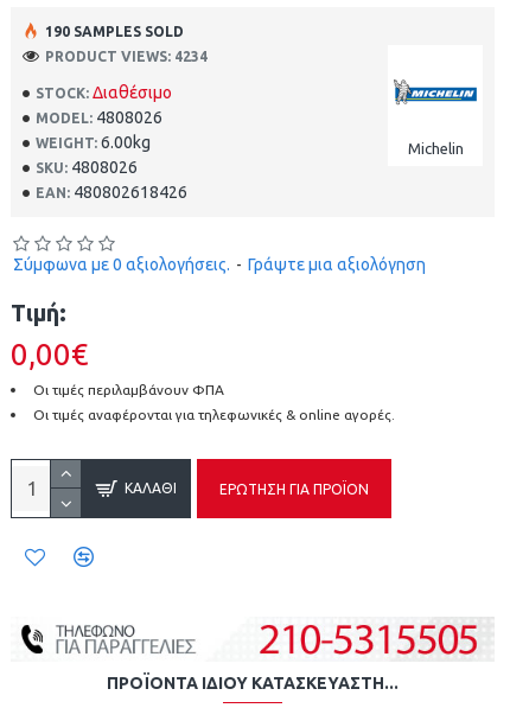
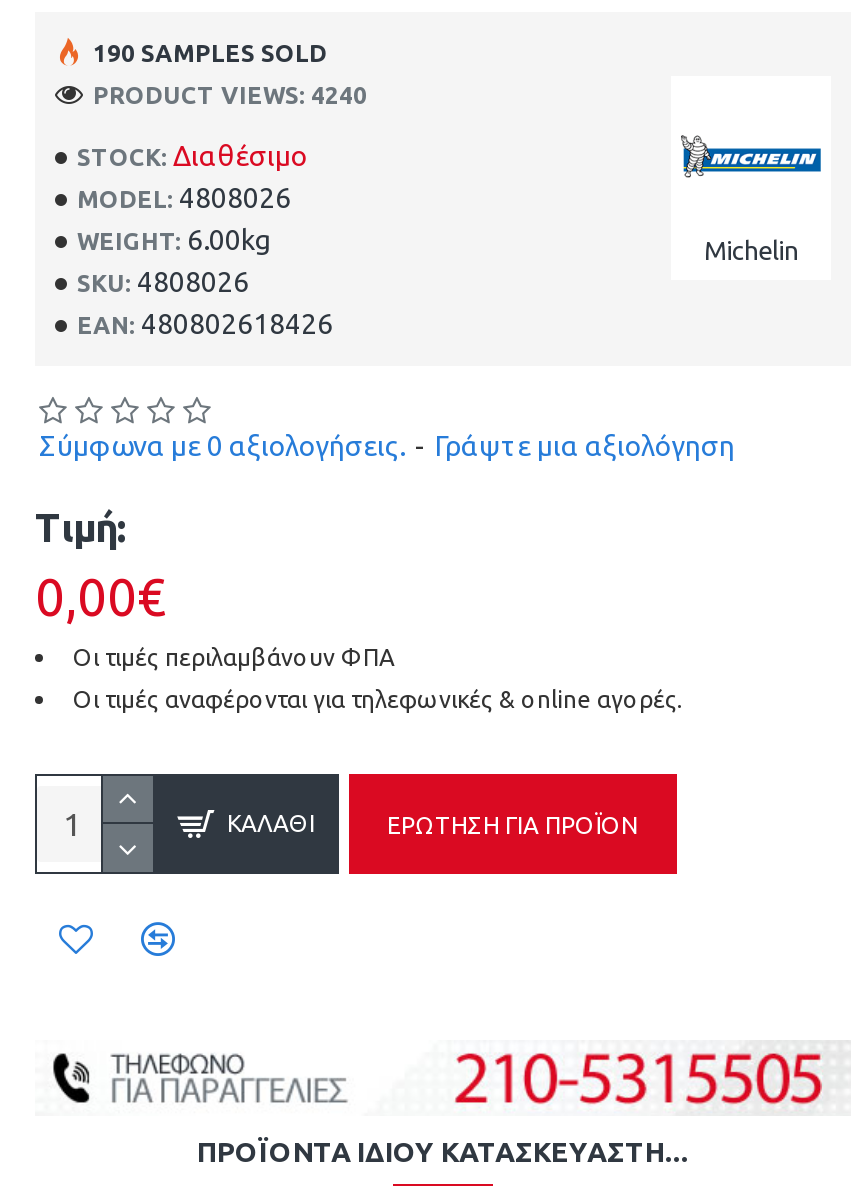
- PRODUCT VIEWS: 4234
+ PRODUCT VIEWS: 4240
